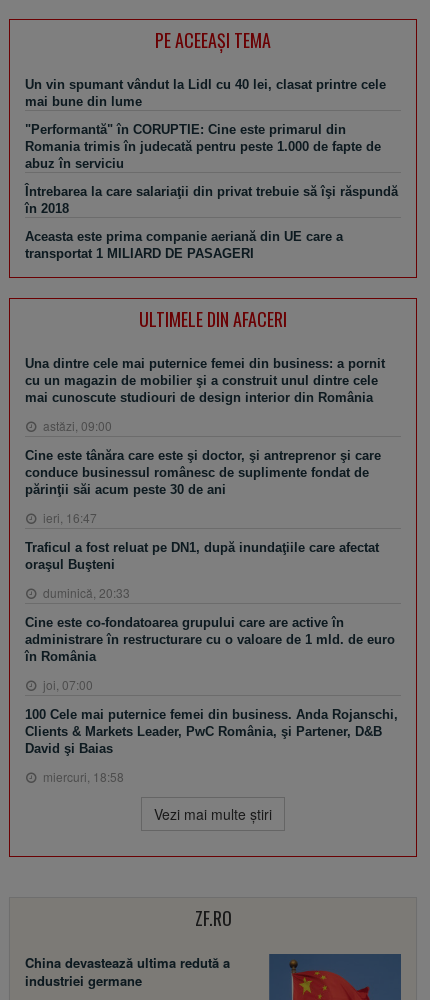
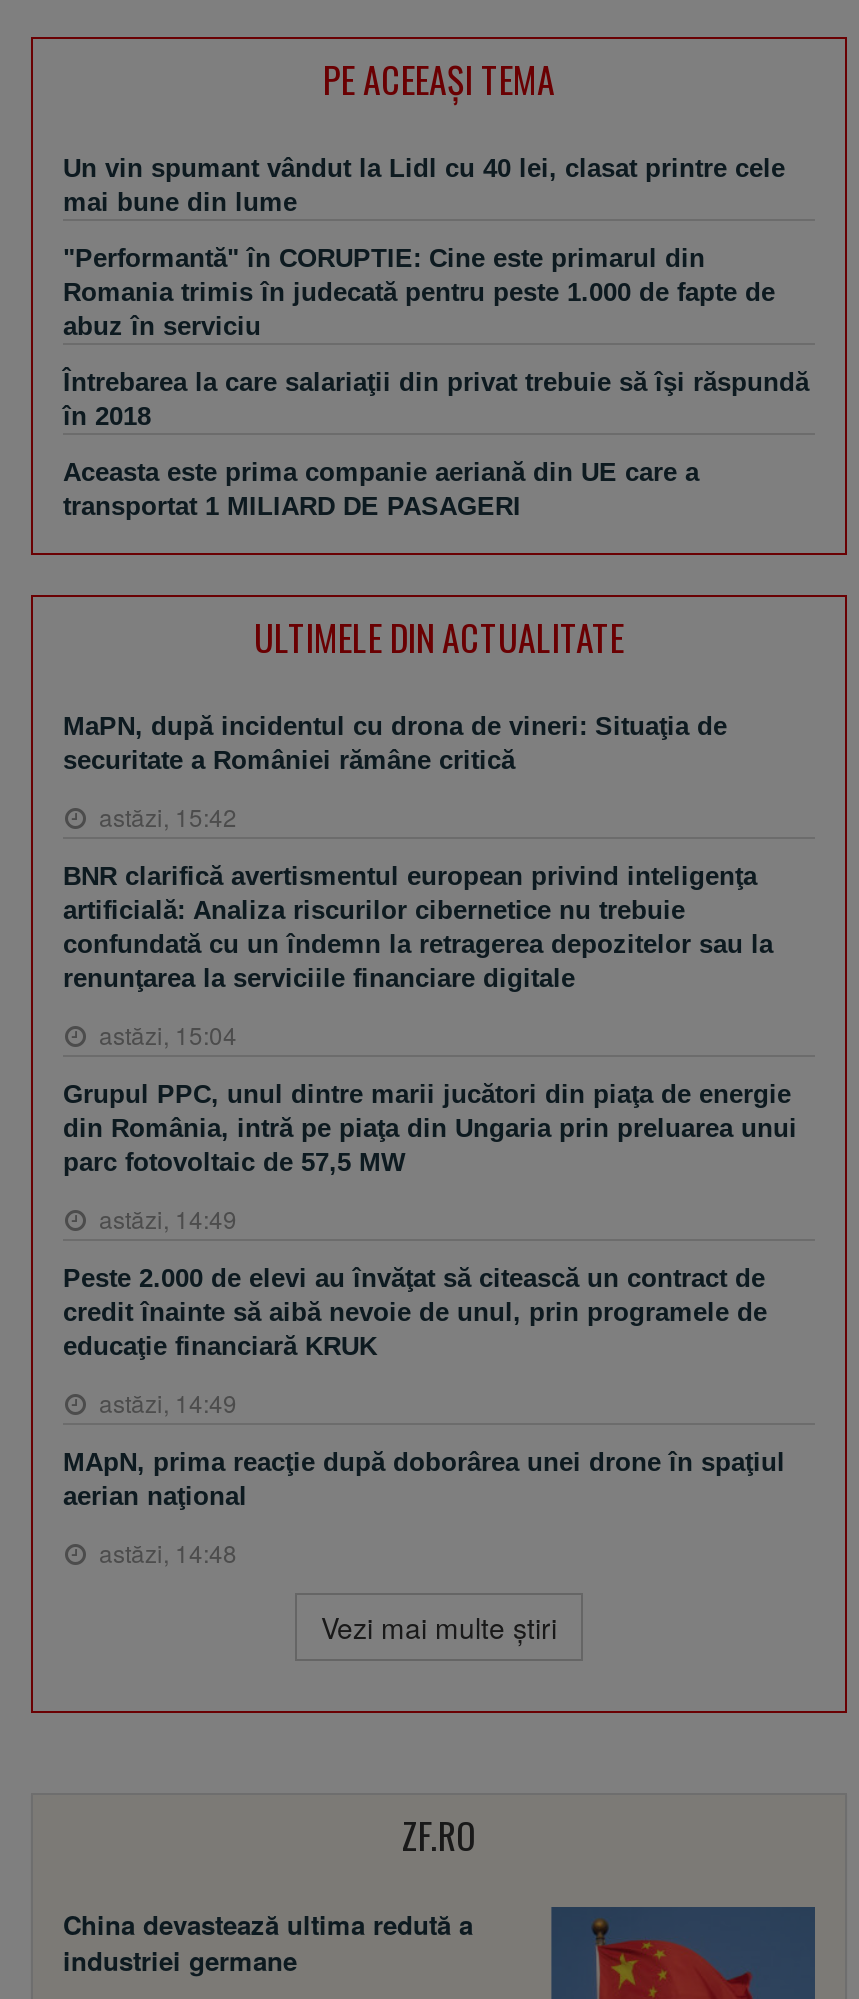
- ULTIMELE DIN AFACERI
+ ULTIMELE DIN ACTUALITATE

- Una dintre cele mai puternice femei din business: a pornit
- cu un magazin de mobilier şi a construit unul dintre cele
- mai cunoscute studiouri de design interior din România
+ MaPN, după incidentul cu drona de vineri: Situaţia de
+ securitate a României rămâne critică

- astăzi, 09:00
+ astăzi, 15:42

- Cine este tânăra care este şi doctor, şi antreprenor şi care
- conduce businessul românesc de suplimente fondat de
- părinţii săi acum peste 30 de ani
+ BNR clarifică avertismentul european privind inteligenţa
+ artificială: Analiza riscurilor cibernetice nu trebuie
+ confundată cu un îndemn la retragerea depozitelor sau la
+ renunţarea la serviciile financiare digitale

- ieri, 16:47
+ astăzi, 15:04

- Traficul a fost reluat pe DN1, după inundaţiile care afectat
- oraşul Buşteni
+ Grupul PPC, unul dintre marii jucători din piaţa de energie
+ din România, intră pe piaţa din Ungaria prin preluarea unui
+ parc fotovoltaic de 57,5 MW

- duminică, 20:33
+ astăzi, 14:49

- Cine este co-fondatoarea grupului care are active în
- administrare în restructurare cu o valoare de 1 mld. de euro
- în România
+ Peste 2.000 de elevi au învăţat să citească un contract de
+ credit înainte să aibă nevoie de unul, prin programele de
+ educaţie financiară KRUK

- joi, 07:00
+ astăzi, 14:49

- 100 Cele mai puternice femei din business. Anda Rojanschi,
- Clients & Markets Leader, PwC România, şi Partener, D&B
- David şi Baias
+ MApN, prima reacţie după doborârea unei drone în spaţiul
+ aerian naţional

- miercuri, 18:58
+ astăzi, 14:48
